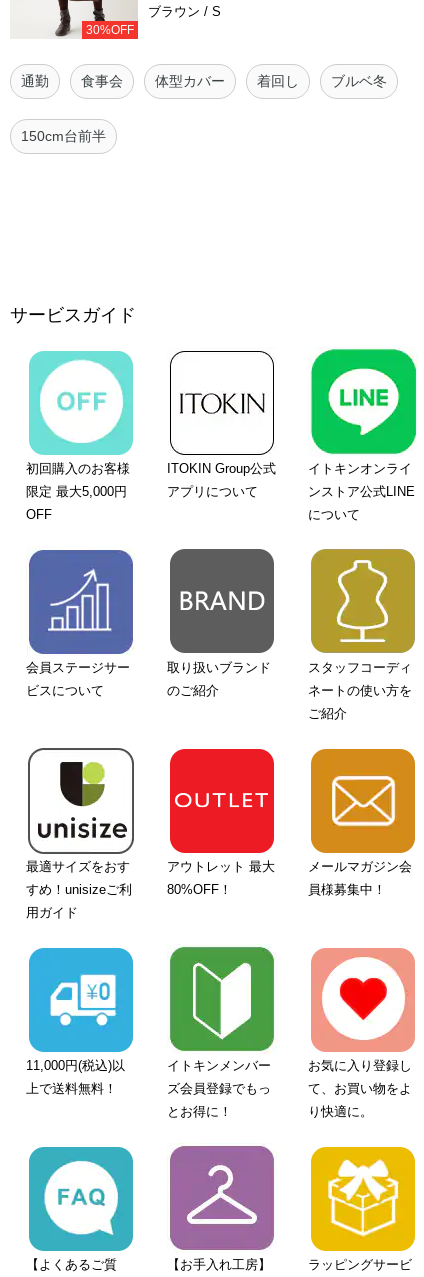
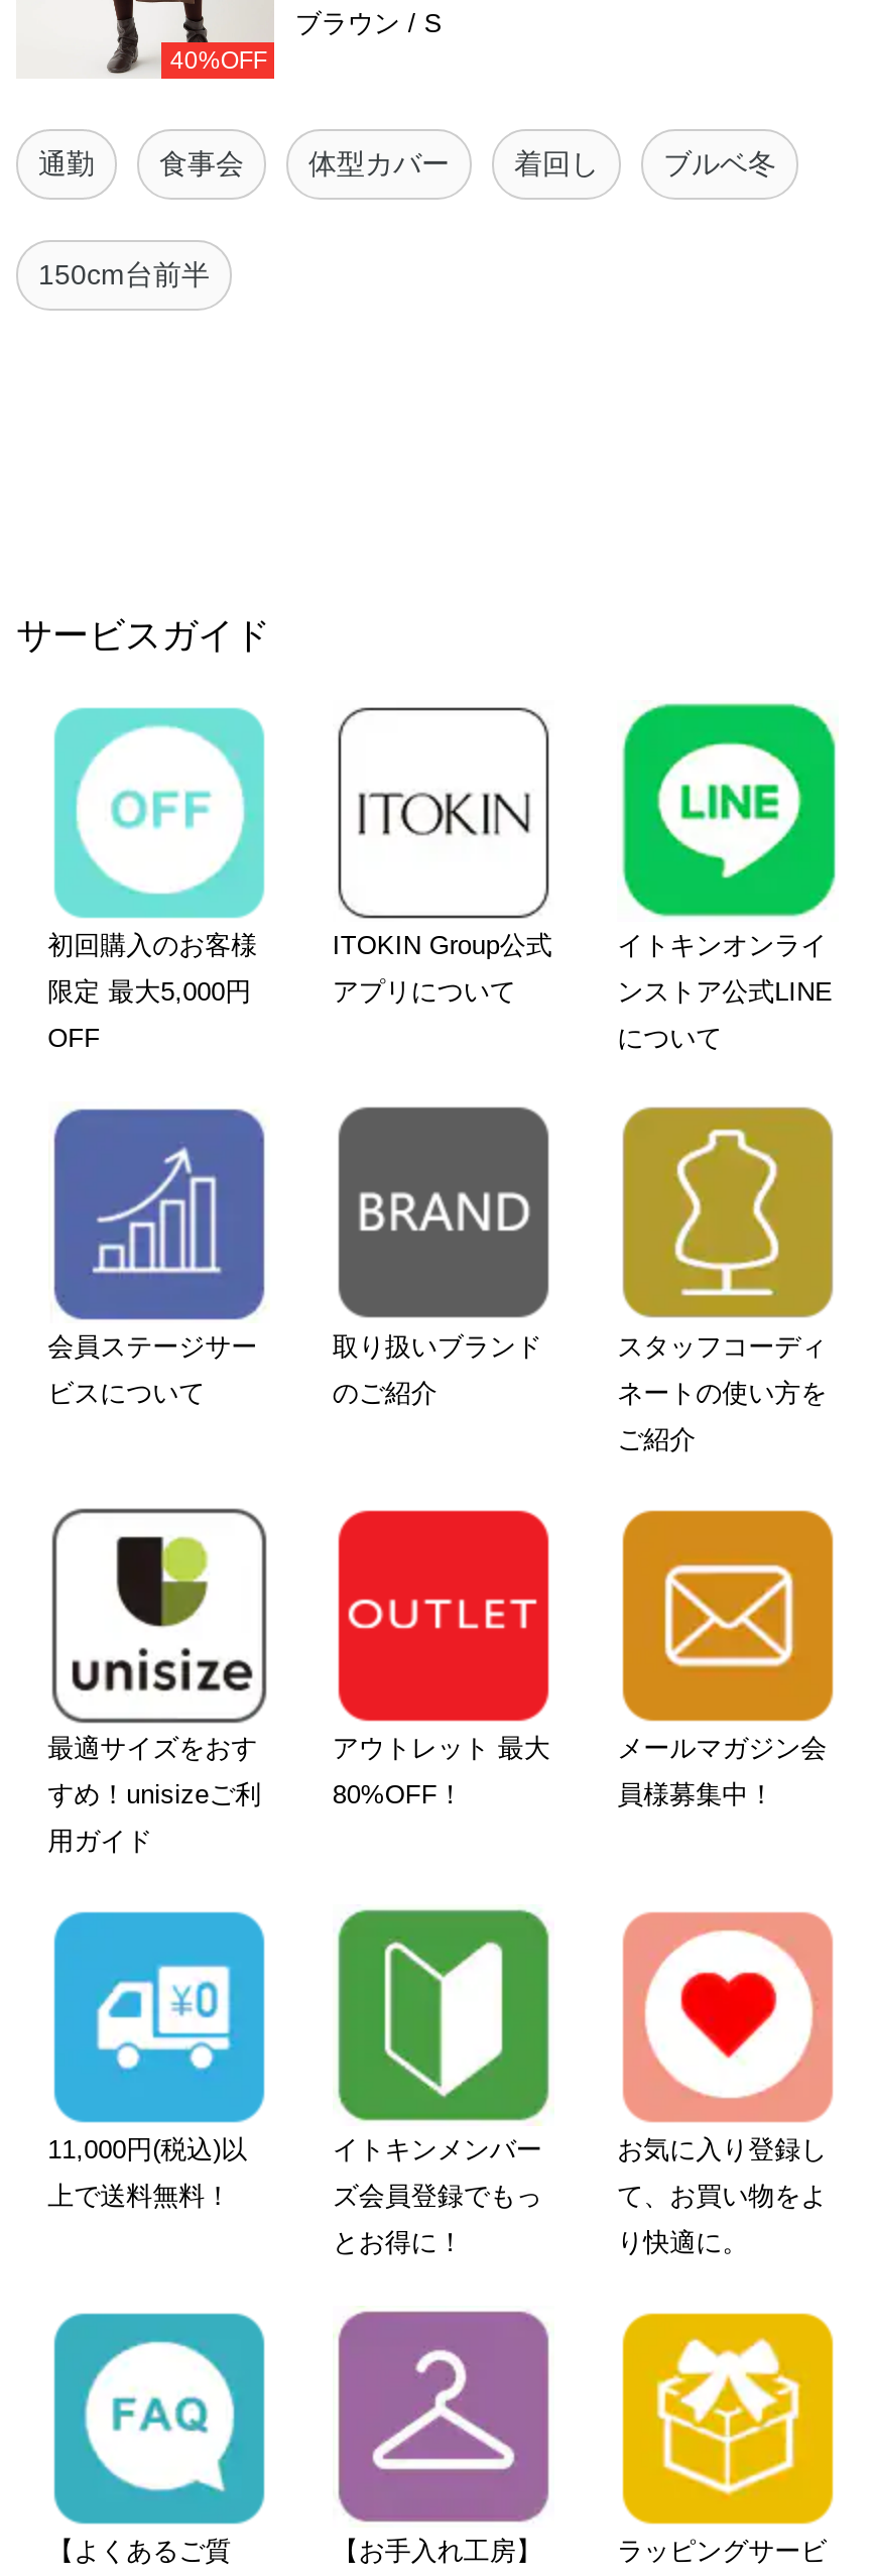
- 30%OFF
+ 40%OFF
